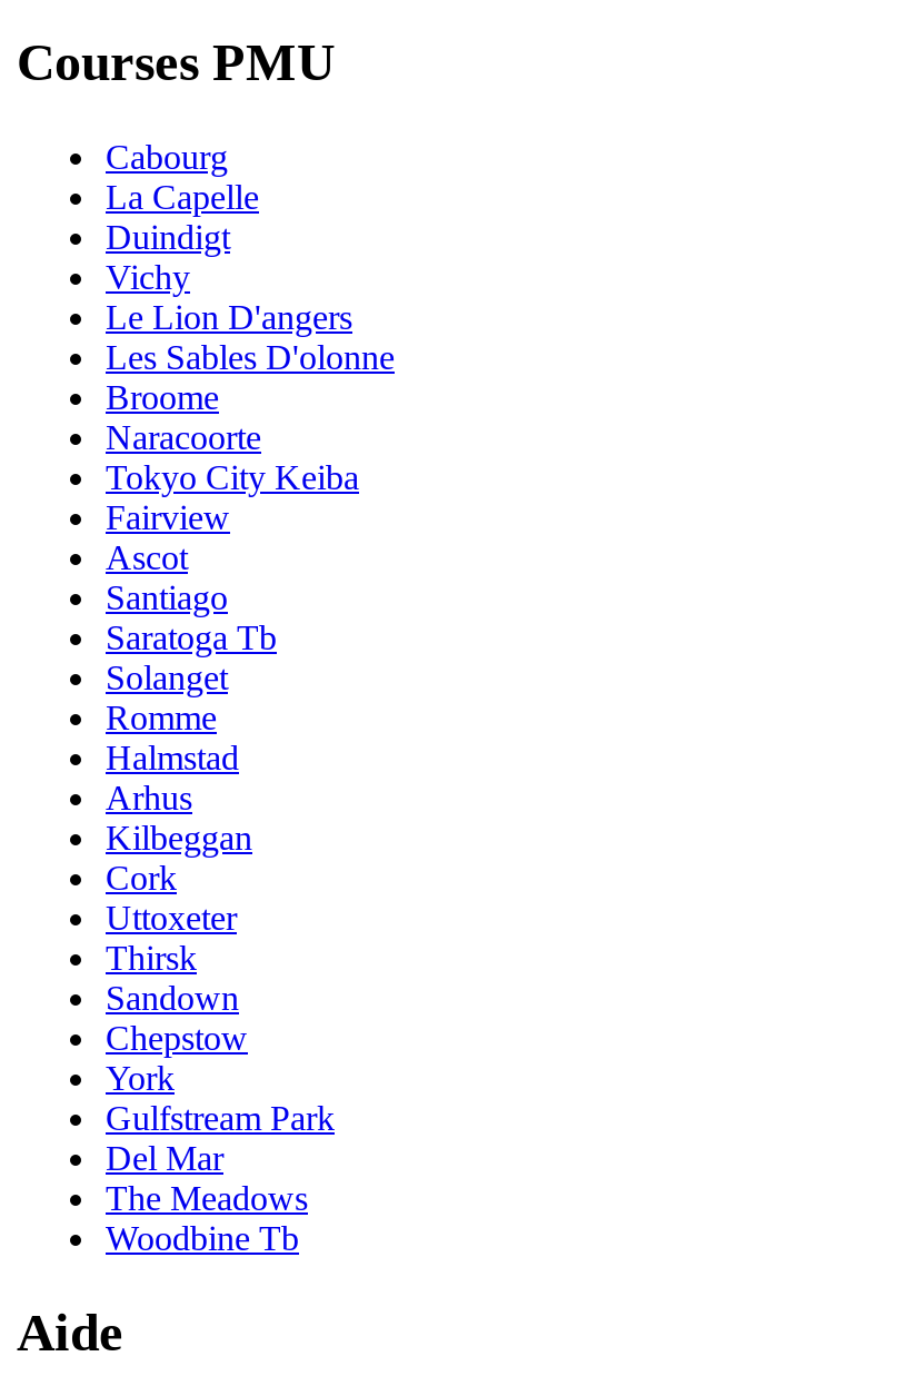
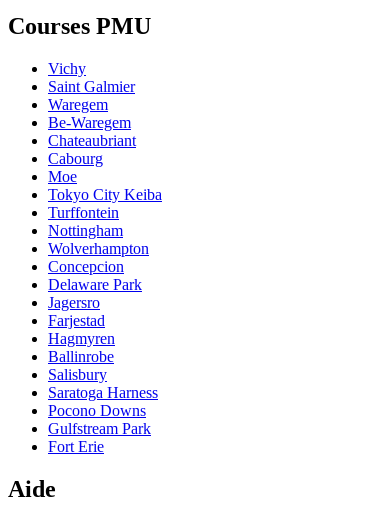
- Cabourg
- La Capelle
- Duindigt

- Le Lion D'angers
- Les Sables D'olonne
- Broome
- Naracoorte
+ Saint Galmier
+ Waregem
+ Be-Waregem
+ Chateaubriant
+ Cabourg
+ Moe

- Fairview
- Ascot
- Santiago
- Saratoga Tb
- Solanget
- Romme
- Halmstad
- Arhus
- Kilbeggan
- Cork
- Uttoxeter
- Thirsk
- Sandown
- Chepstow
- York
+ Turffontein
+ Nottingham
+ Wolverhampton
+ Concepcion
+ Delaware Park
+ Jagersro
+ Farjestad
+ Hagmyren
+ Ballinrobe
+ Salisbury
+ Saratoga Harness
+ Pocono Downs

- Del Mar
- The Meadows
- Woodbine Tb
+ Fort Erie
